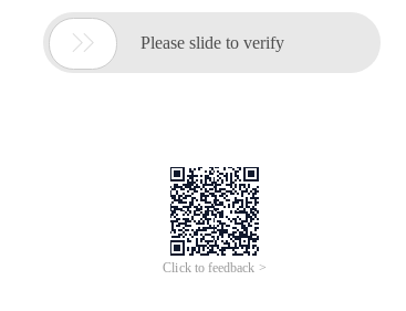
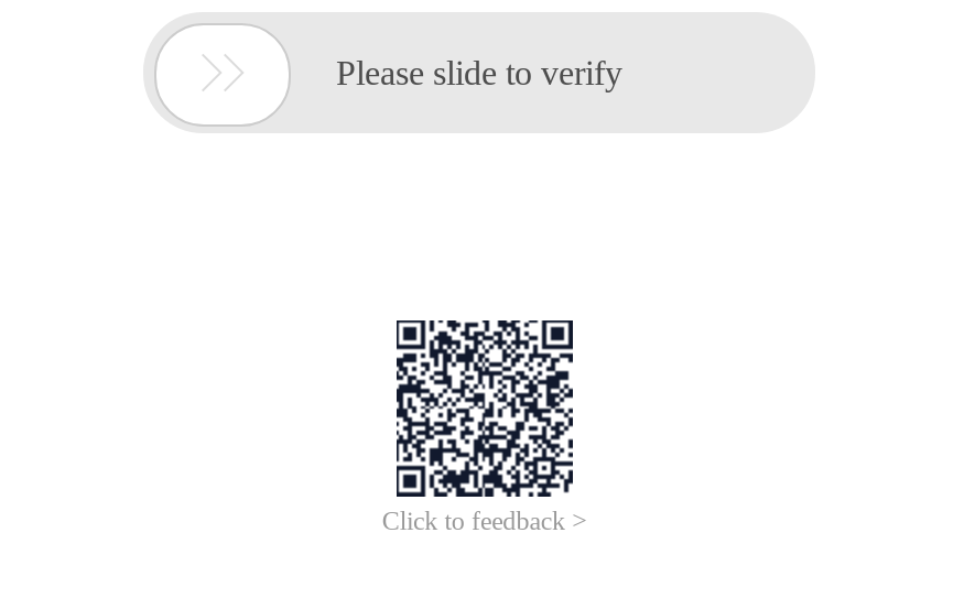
- [image]
+ [image]
